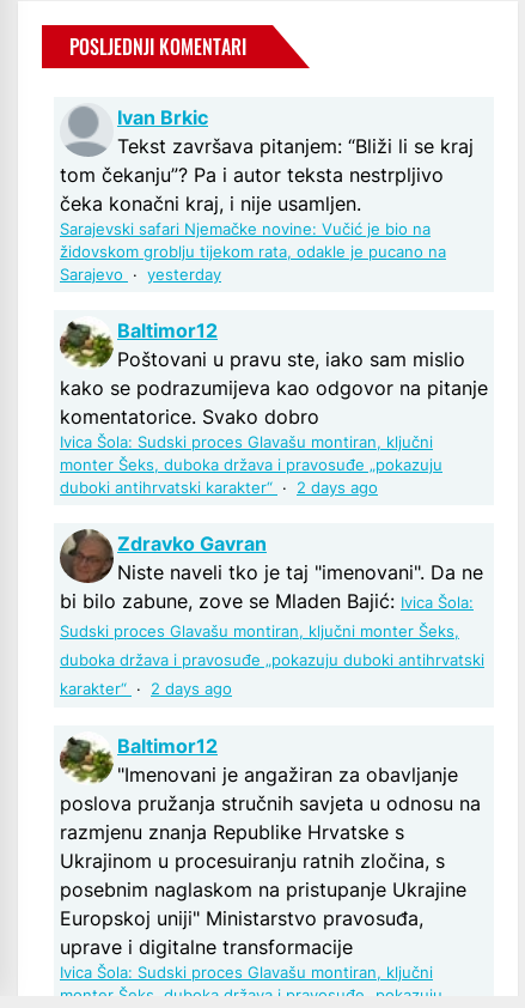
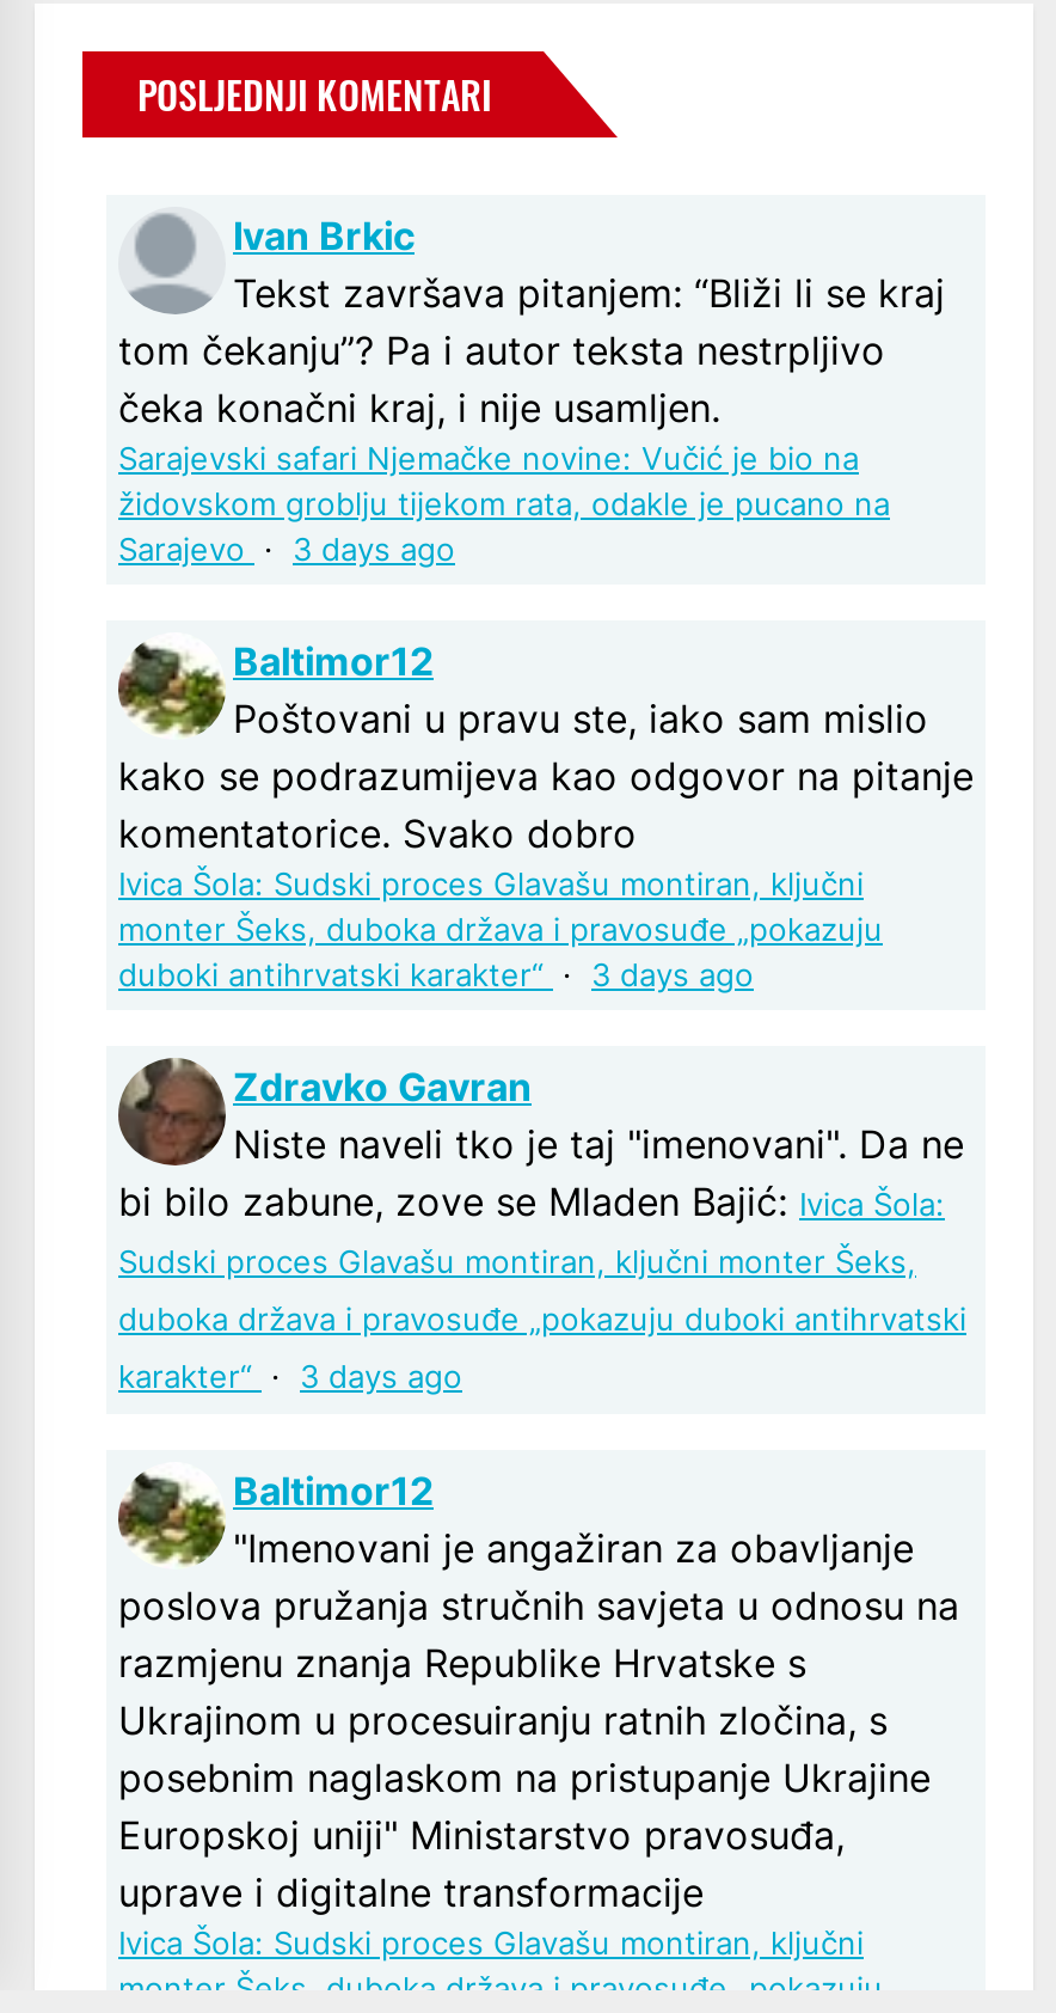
- Sarajevo · yesterday
+ Sarajevo · 3 days ago

- duboki antihrvatski karakter“· 2 days ago
+ duboki antihrvatski karakter“· 3 days ago

- karakter“· 2 days ago
+ karakter“· 3 days ago
